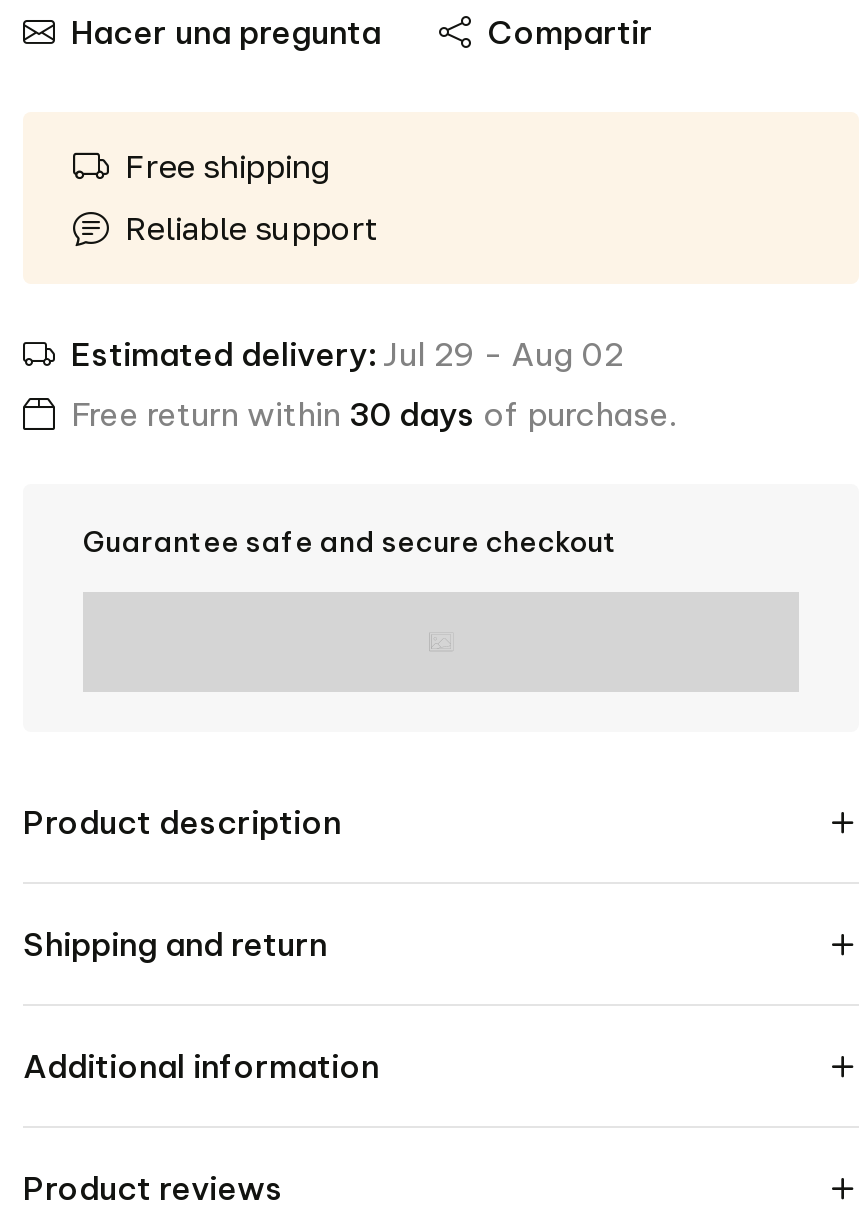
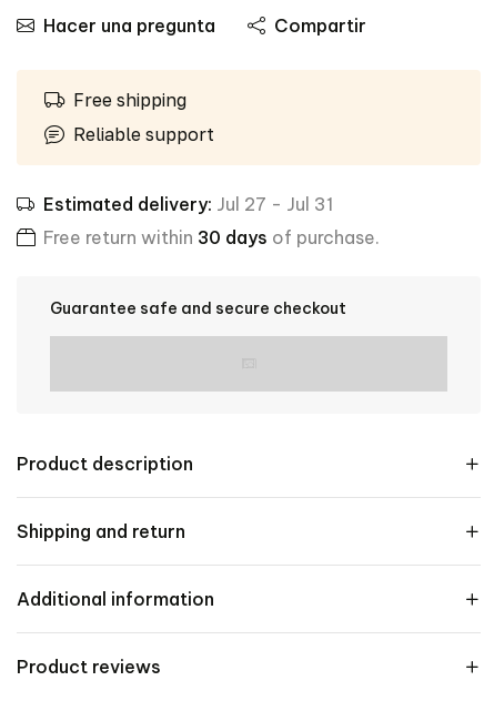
- Estimated delivery: Jul 29 - Aug 02
+ Estimated delivery: Jul 27 - Jul 31
